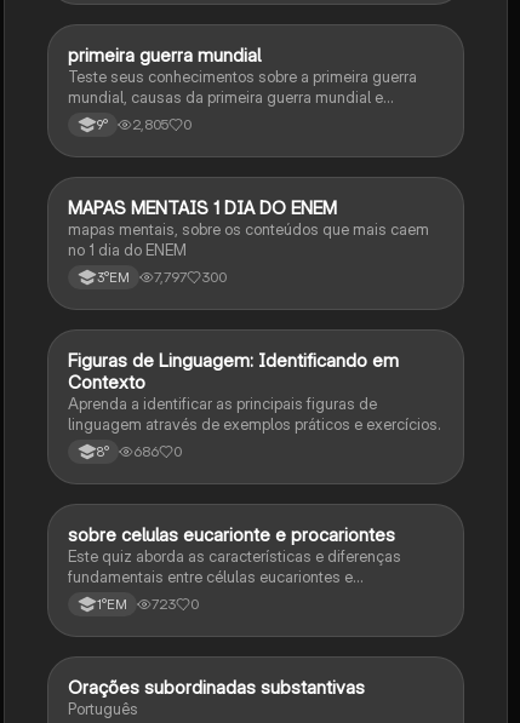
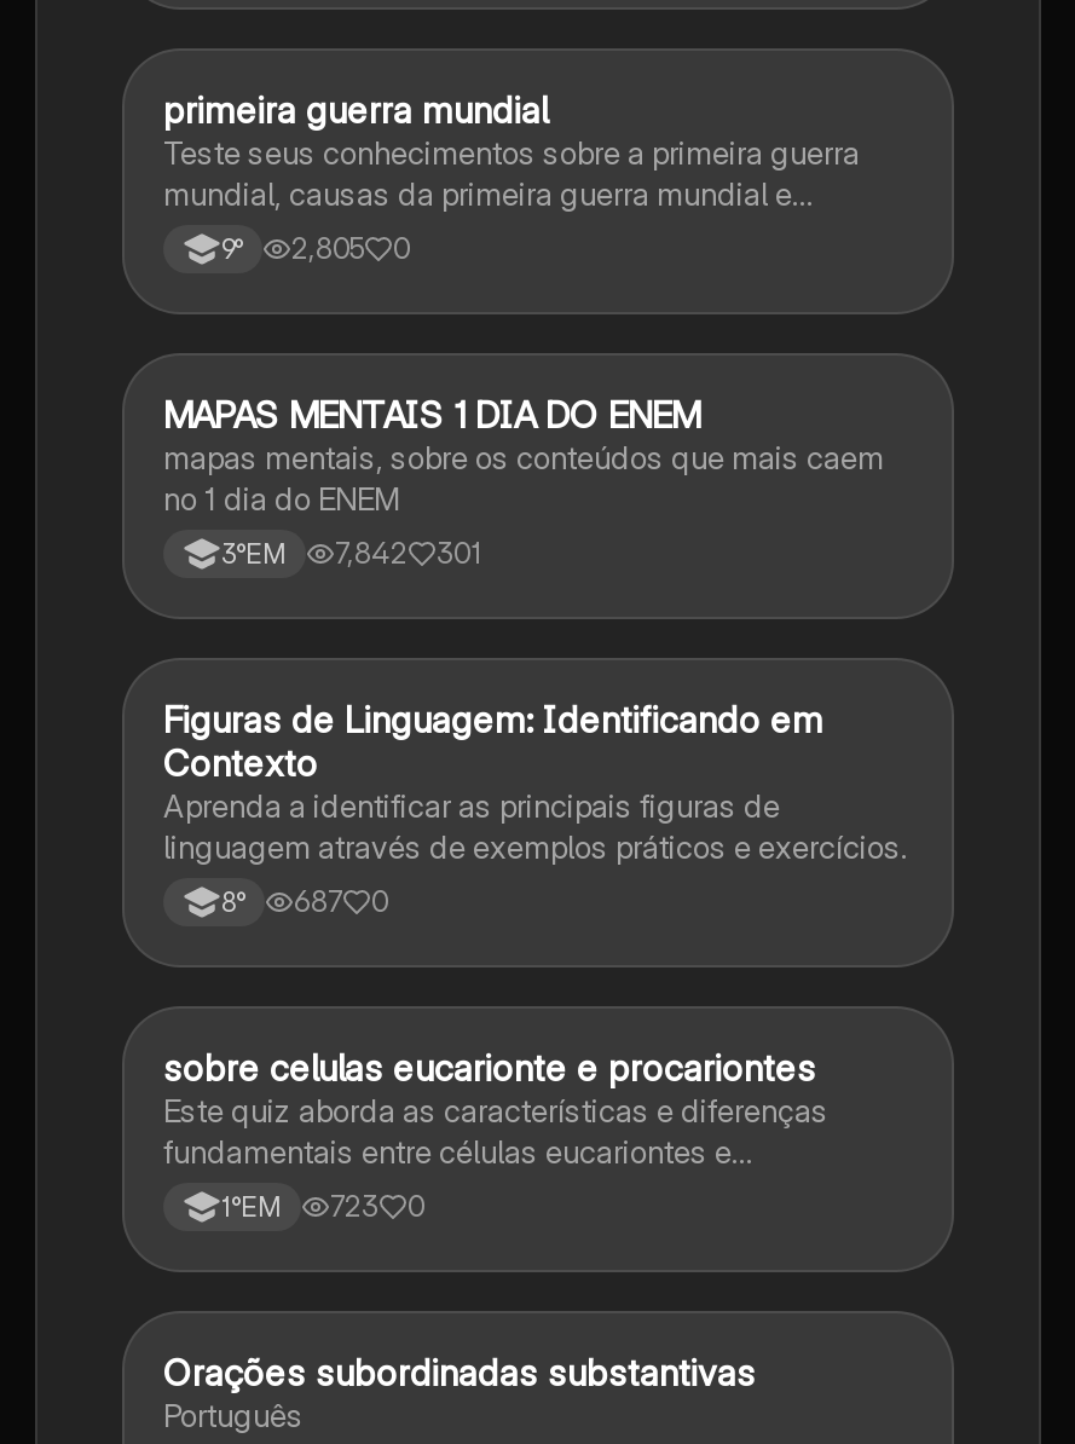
- 7,797
+ 7,842

- 300
+ 301

- 8° 686 0
+ 8° 687 0
